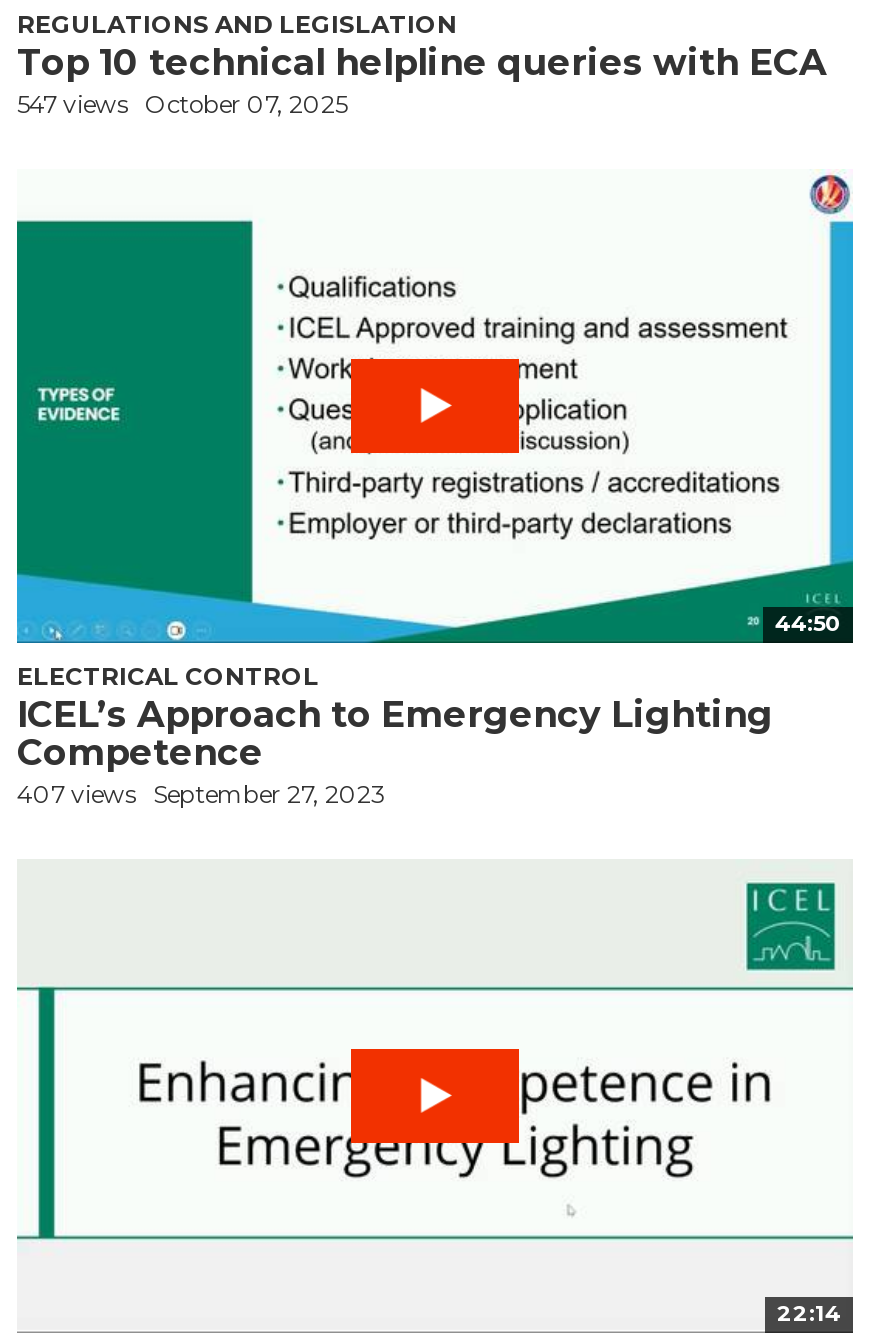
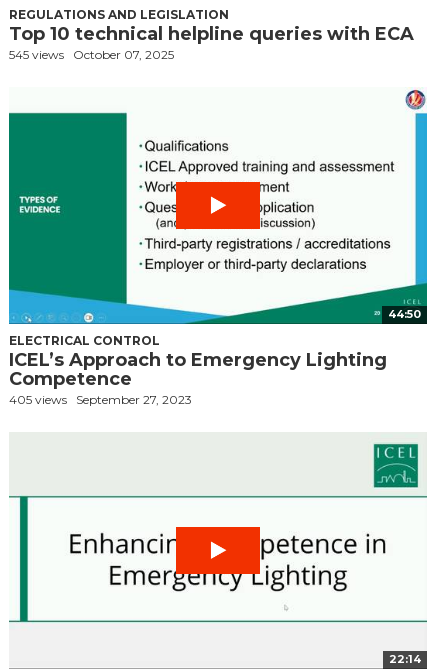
- 547 views October 07, 2025
+ 545 views October 07, 2025

- 407 views September 27, 2023
+ 405 views September 27, 2023
